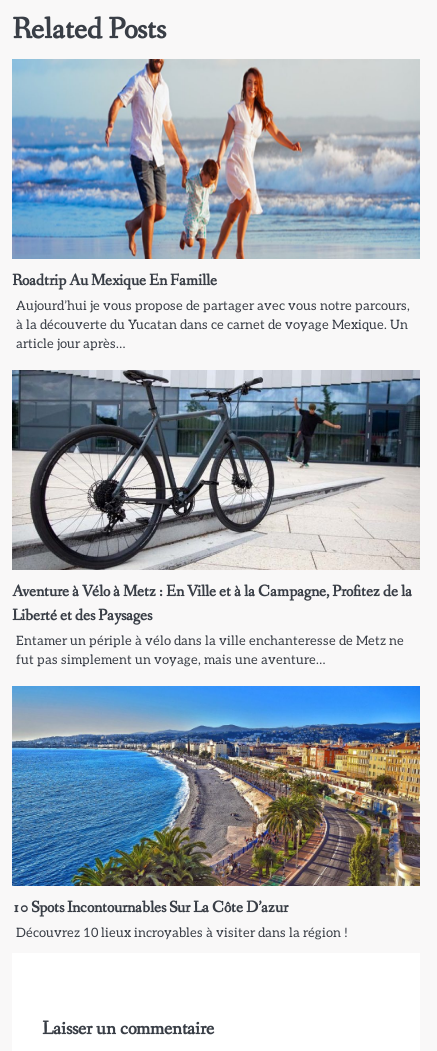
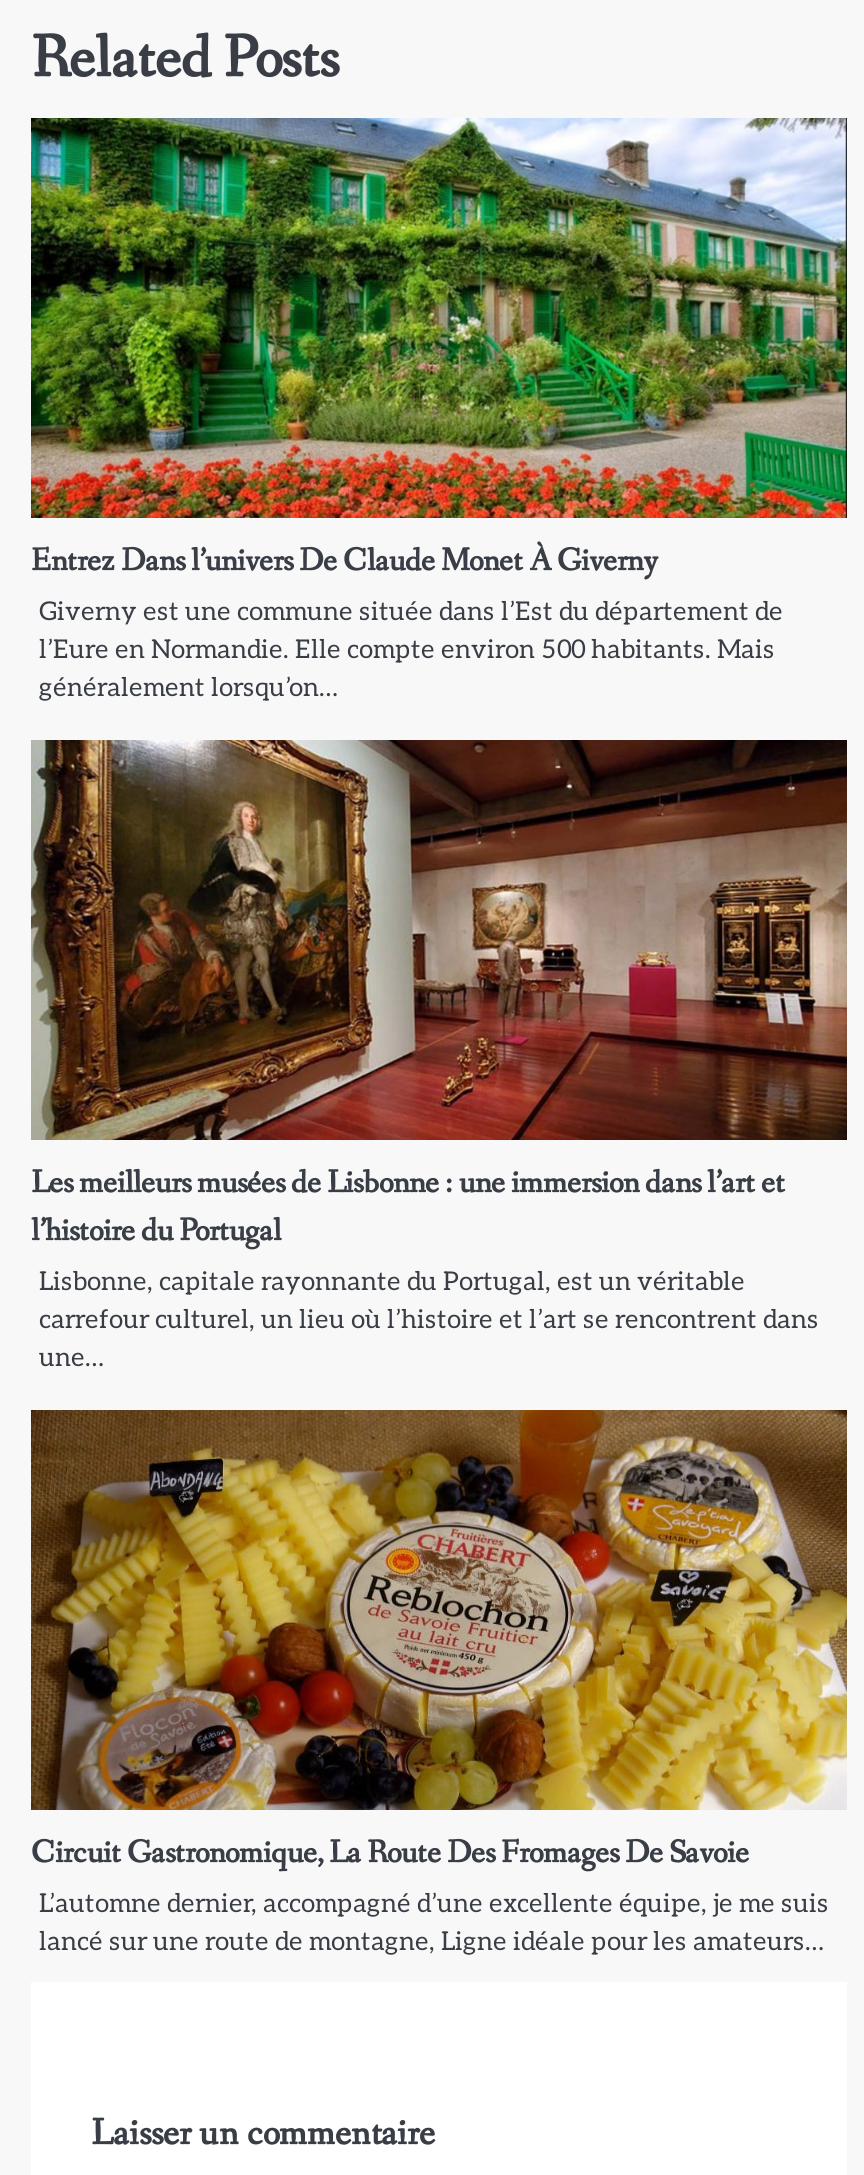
- [image]
- Roadtrip Au Mexique En Famille
- Aujourd’hui je vous propose de partager avec vous notre parcours,
- à la découverte du Yucatan dans ce carnet de voyage Mexique. Un
- article jour après…
+ [image]
+ Entrez Dans l’univers De Claude Monet À Giverny
+ Giverny est une commune située dans l’Est du département de
+ l’Eure en Normandie. Elle compte environ 500 habitants. Mais
+ généralement lorsqu’on…

- [image]
- Aventure à Vélo à Metz : En Ville et à la Campagne, Profitez de la
- Liberté et des Paysages
- Entamer un périple à vélo dans la ville enchanteresse de Metz ne
- fut pas simplement un voyage, mais une aventure…
+ [image]
+ Les meilleurs musées de Lisbonne : une immersion dans l’art et
+ l’histoire du Portugal
+ Lisbonne, capitale rayonnante du Portugal, est un véritable
+ carrefour culturel, un lieu où l’histoire et l’art se rencontrent dans
+ une…

- [image]
- 10 Spots Incontournables Sur La Côte D’azur
- Découvrez 10 lieux incroyables à visiter dans la région !
+ [image]
+ Circuit Gastronomique, La Route Des Fromages De Savoie
+ L’automne dernier, accompagné d’une excellente équipe, je me suis
+ lancé sur une route de montagne, Ligne idéale pour les amateurs…
